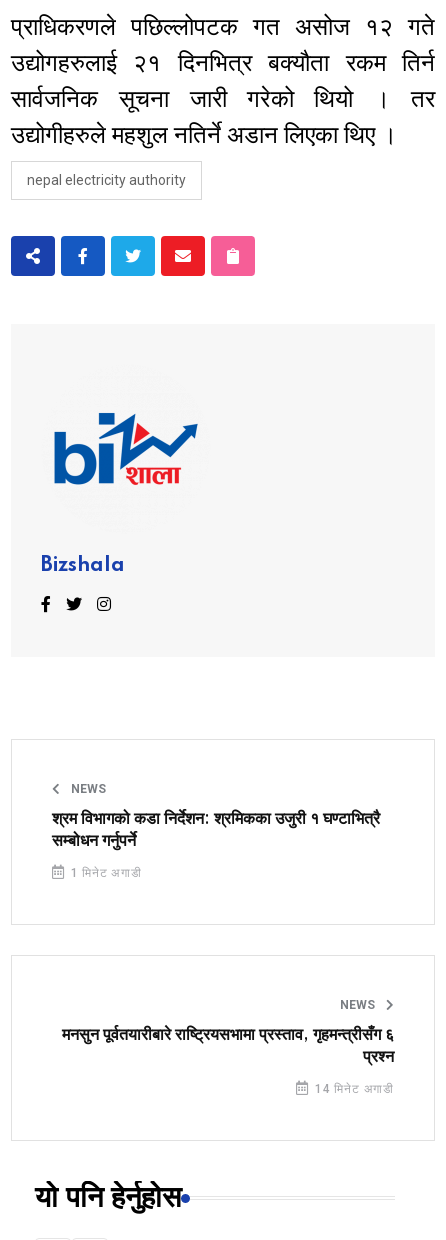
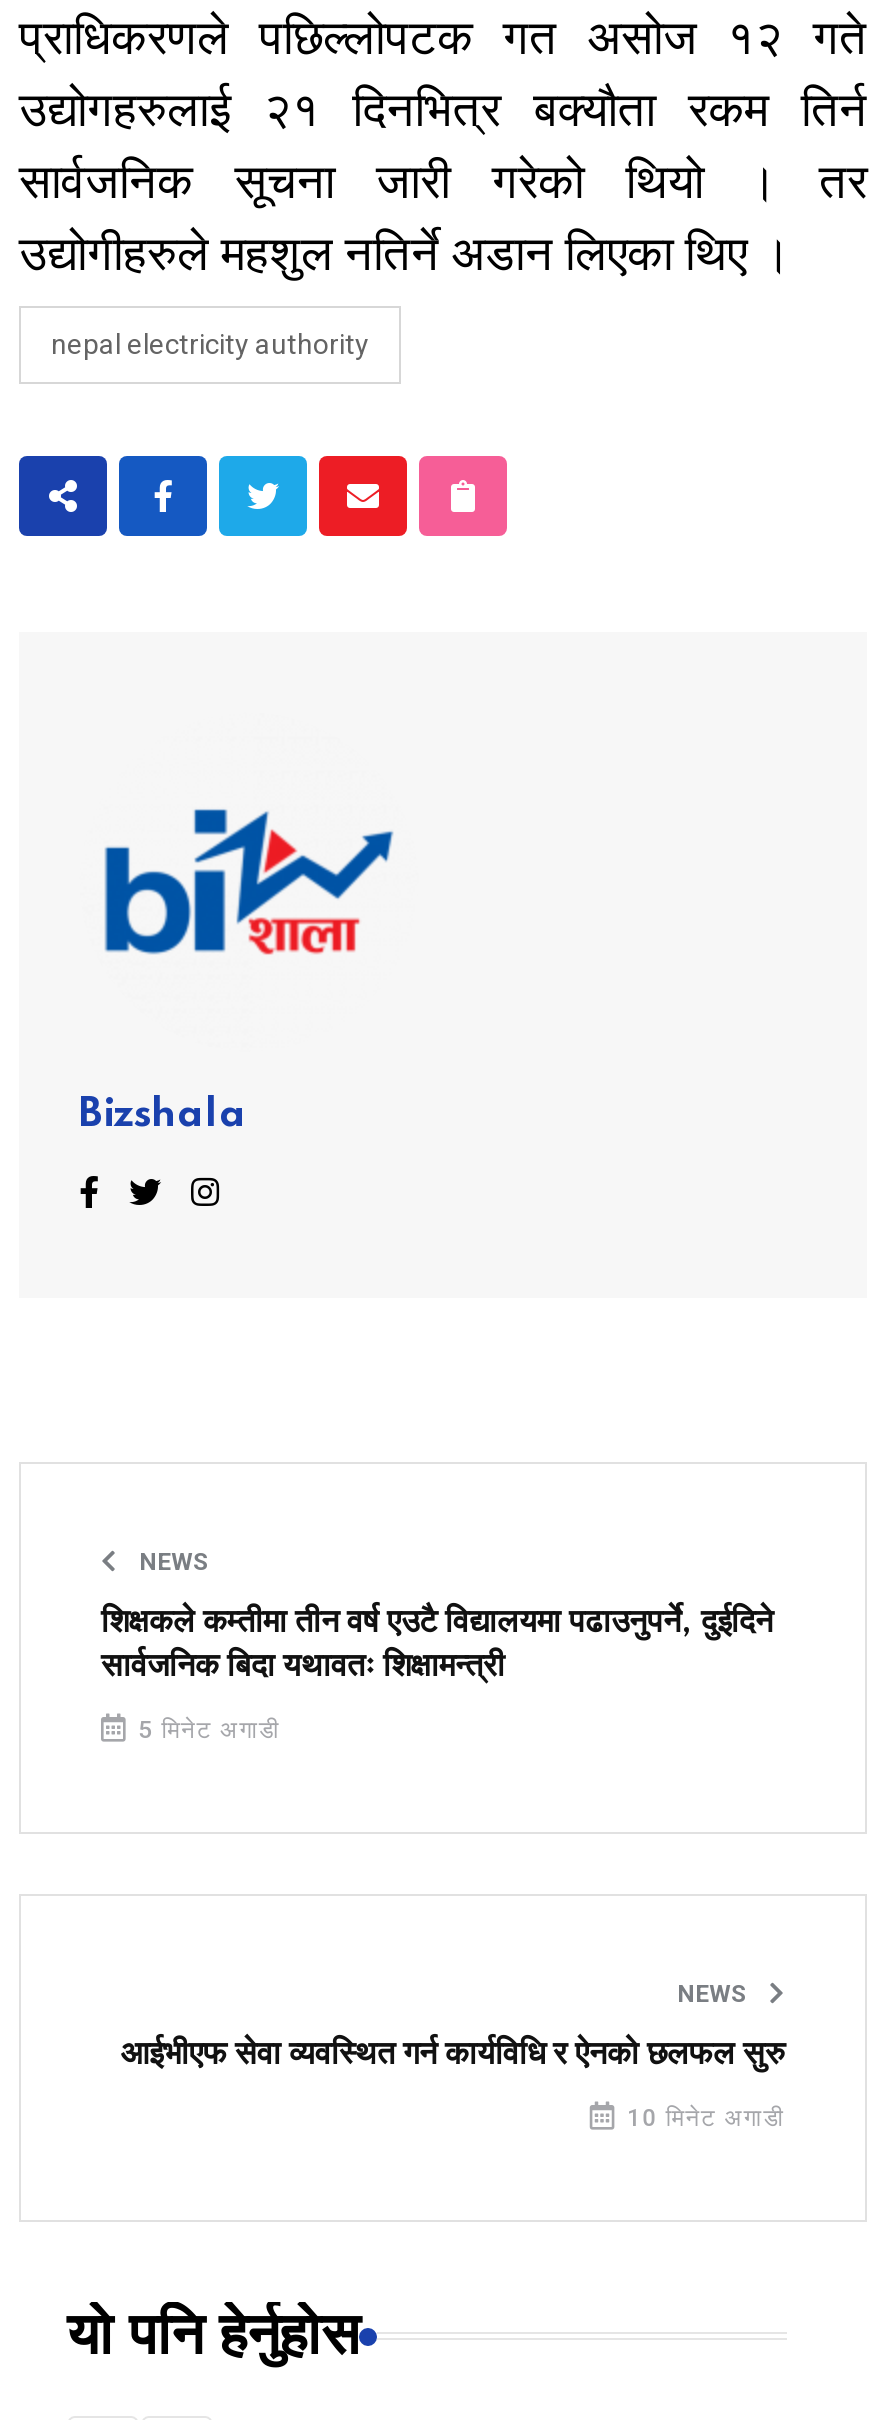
- श्रम विभागको कडा निर्देशन: श्रमिकका उजुरी १ घण्टाभित्रै
- सम्बोधन गर्नुपर्ने
+ शिक्षकले कम्तीमा तीन वर्ष एउटै विद्यालयमा पढाउनुपर्ने, दुईदिने
+ सार्वजनिक बिदा यथावतः शिक्षामन्त्री

- 1 मिनेट अगाडी
+ 5 मिनेट अगाडी

- मनसुन पूर्वतयारीबारे राष्ट्रियसभामा प्रस्ताव, गृहमन्त्रीसँग ६
- प्रश्न
+ आईभीएफ सेवा व्यवस्थित गर्न कार्यविधि र ऐनको छलफल सुरु

- 14 मिनेट अगाडी
+ 10 मिनेट अगाडी
